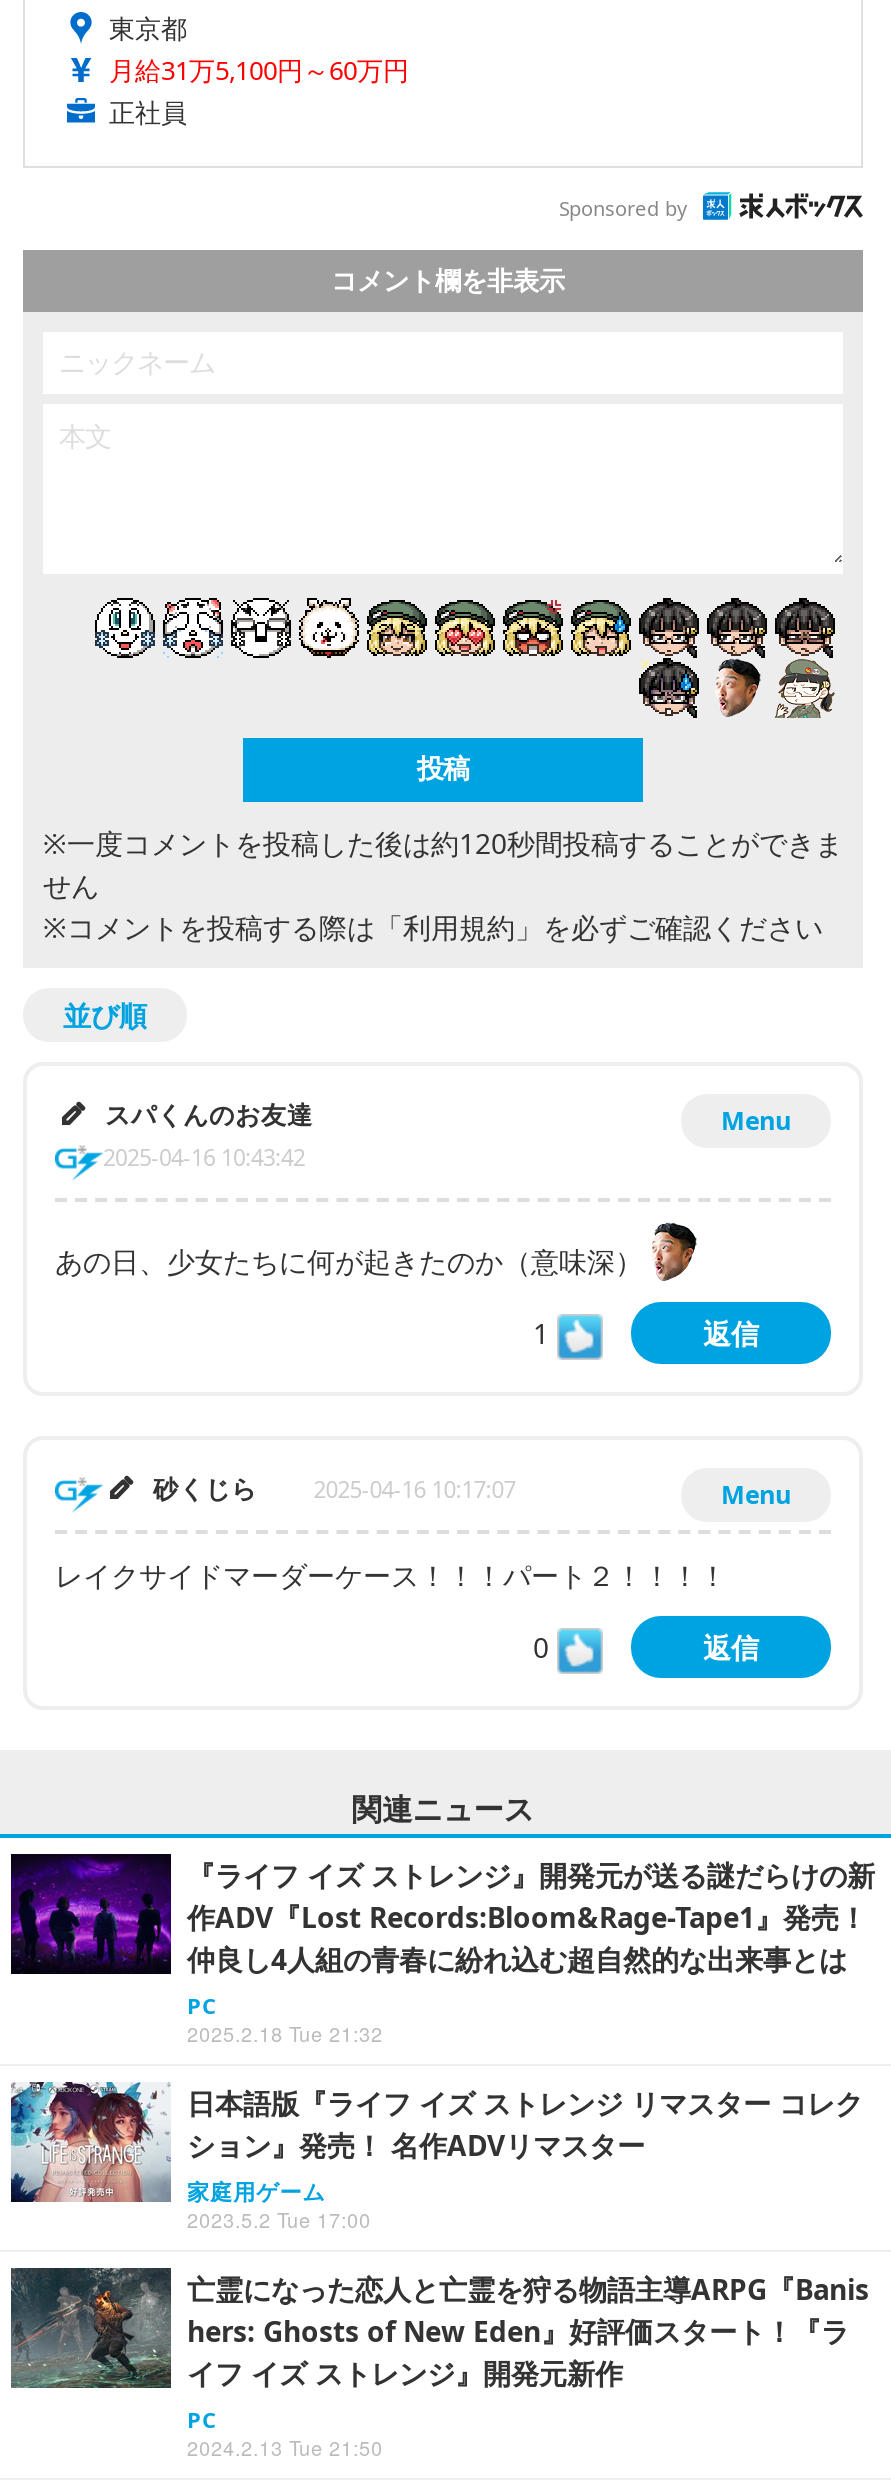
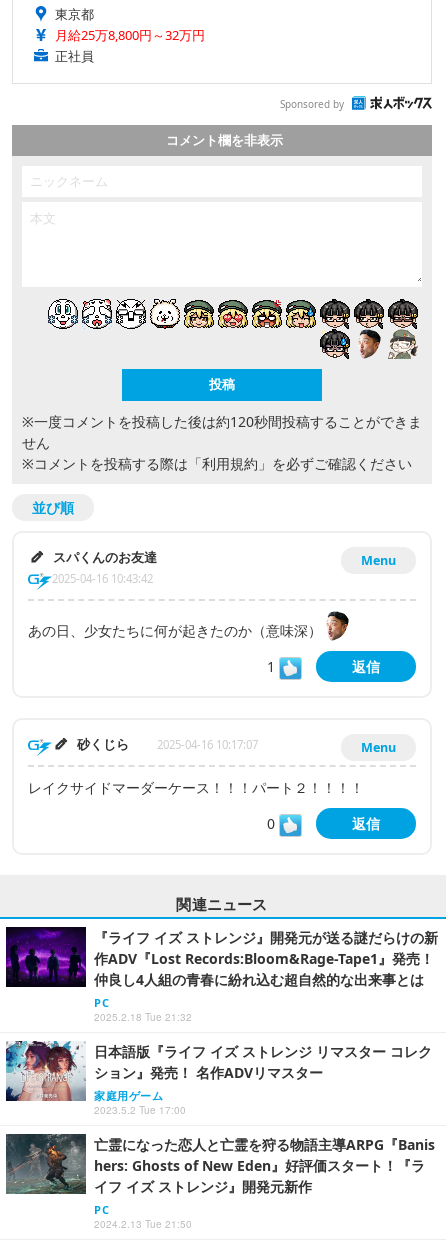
- 月給31万5,100円～60万円
+ 月給25万8,800円～32万円
